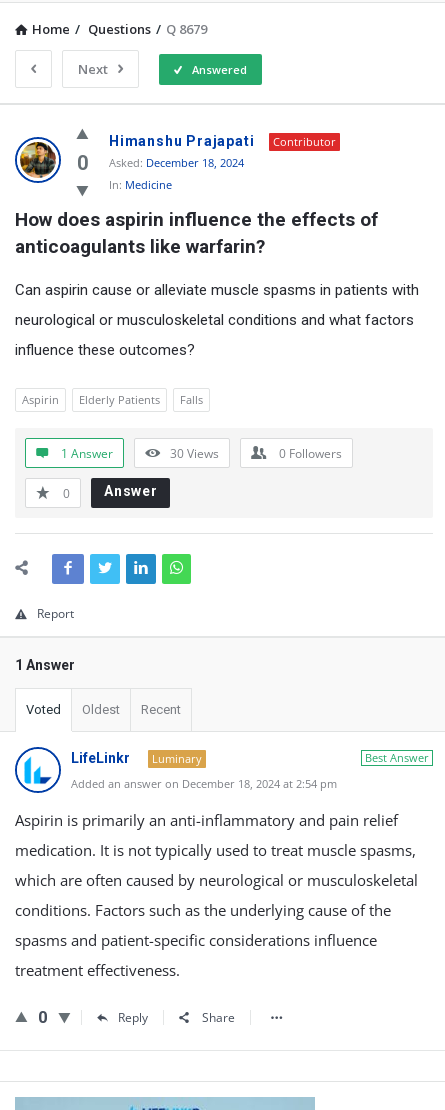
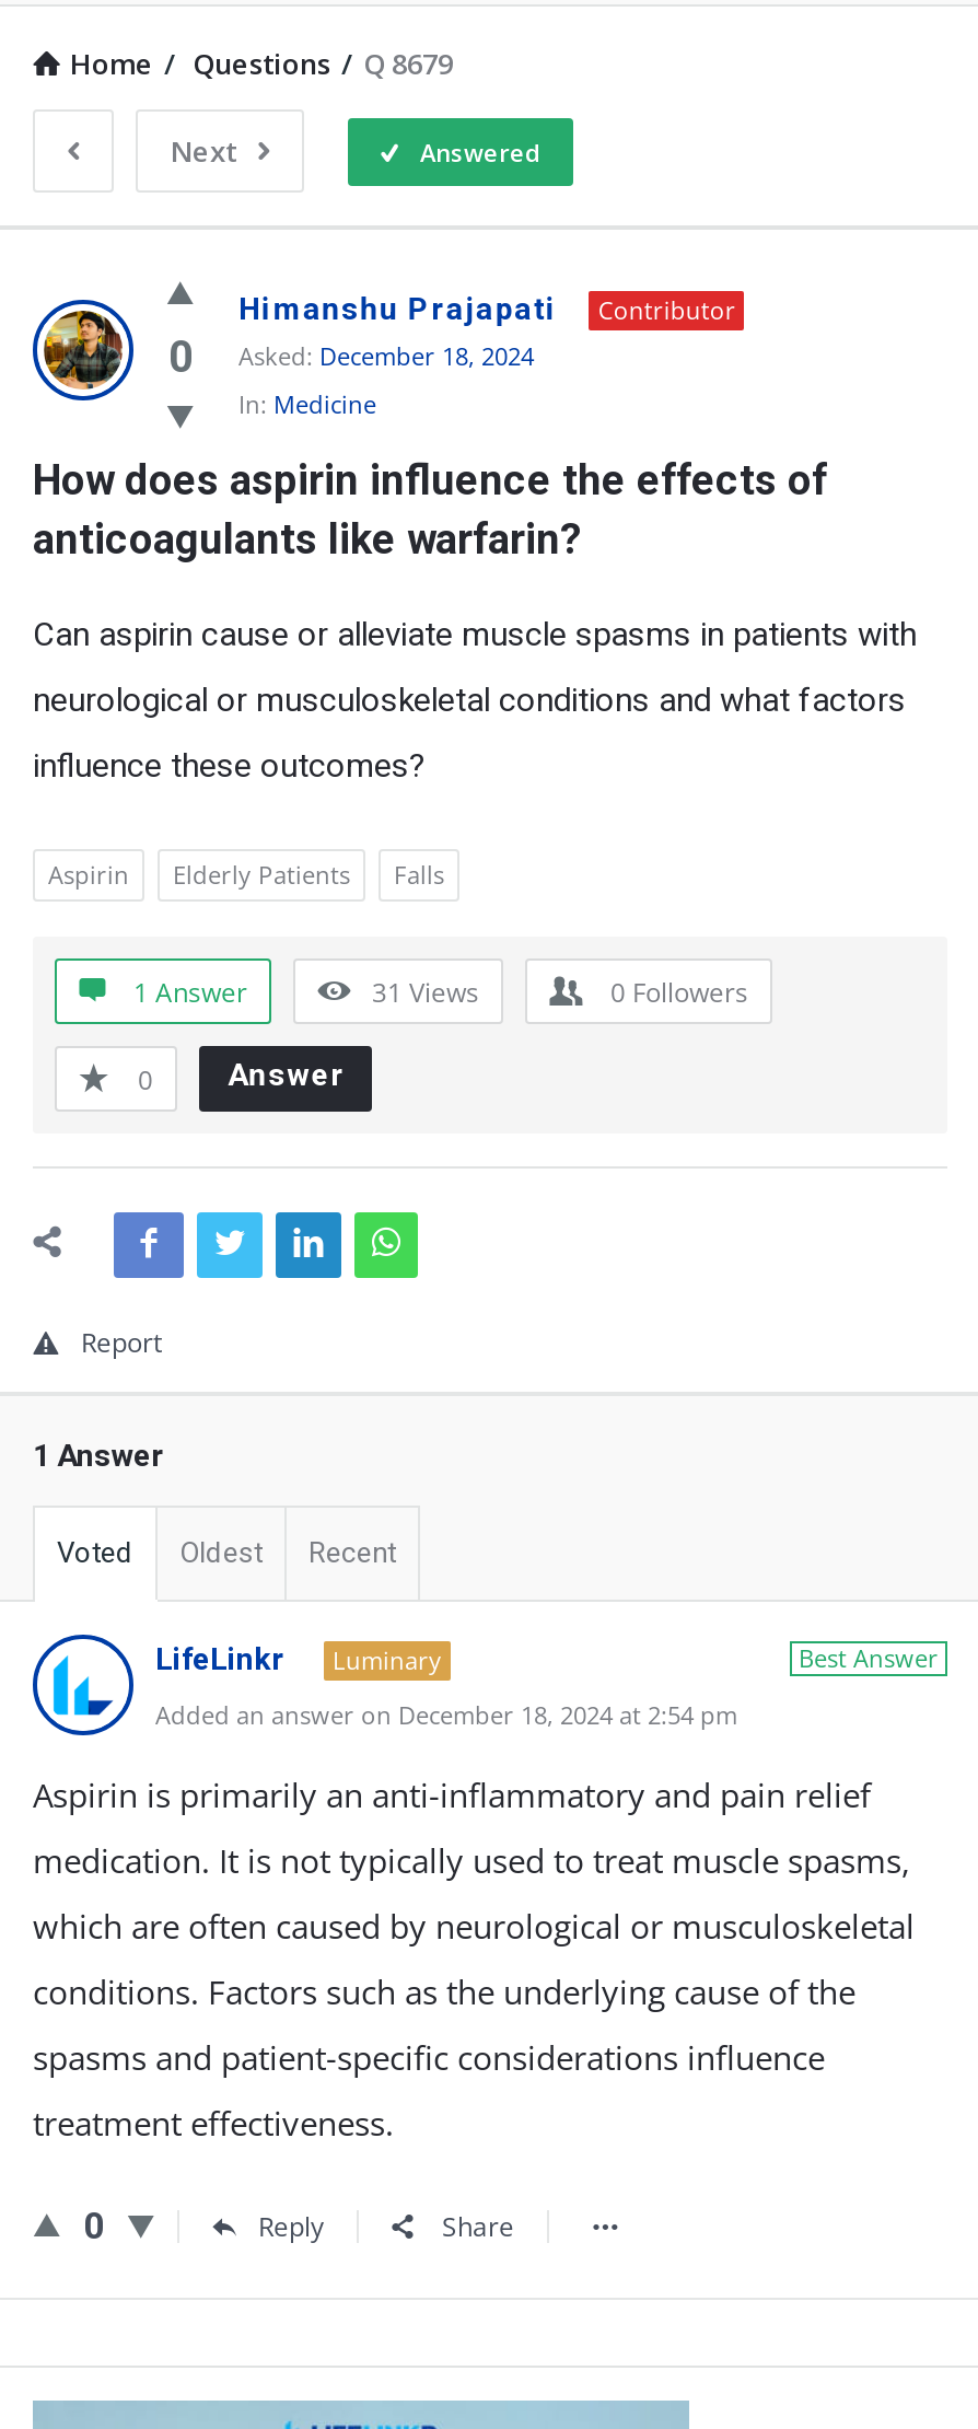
- 30 Views
+ 31 Views
